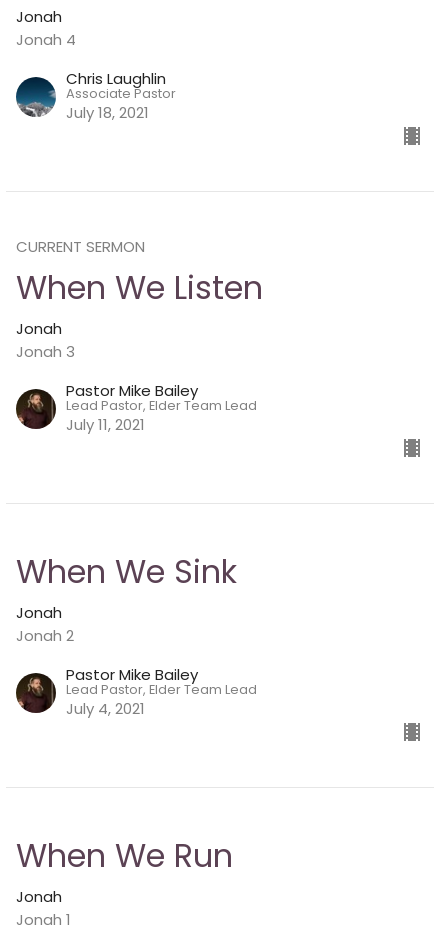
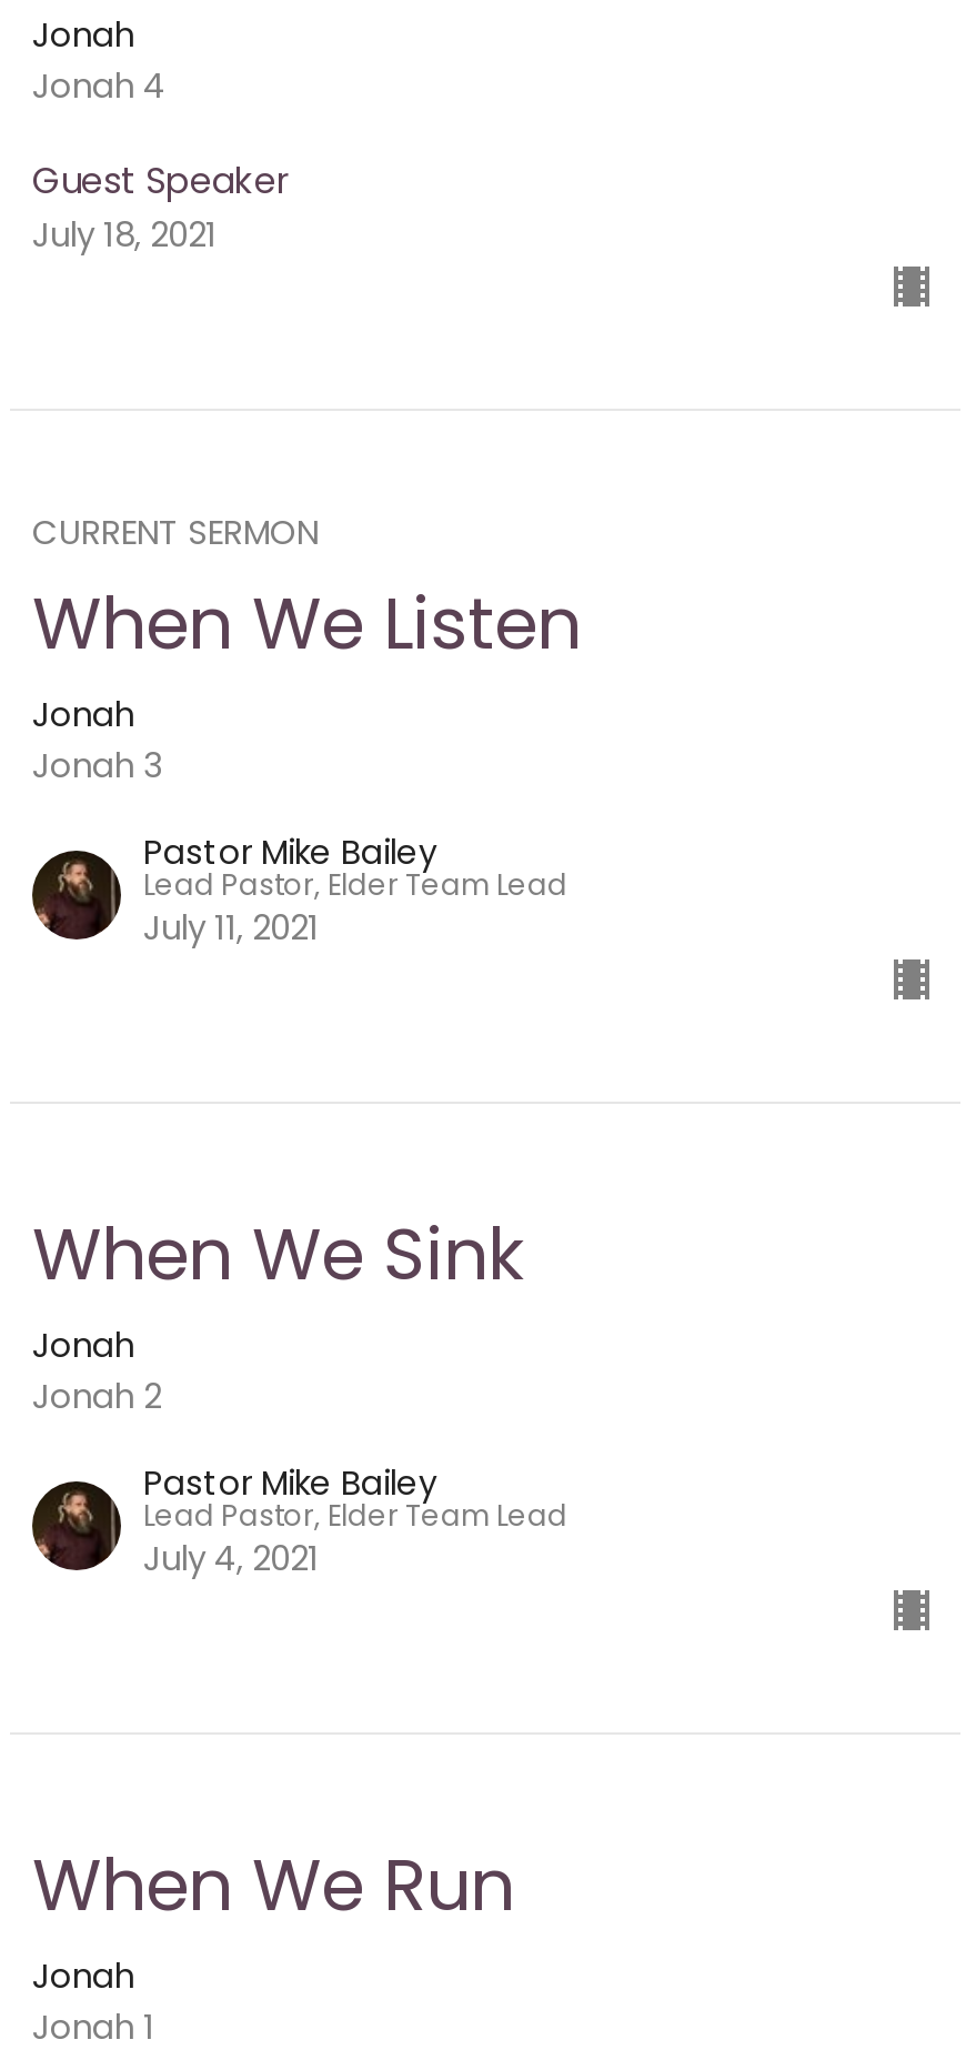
- Chris Laughlin
- Associate Pastor
+ Guest Speaker
